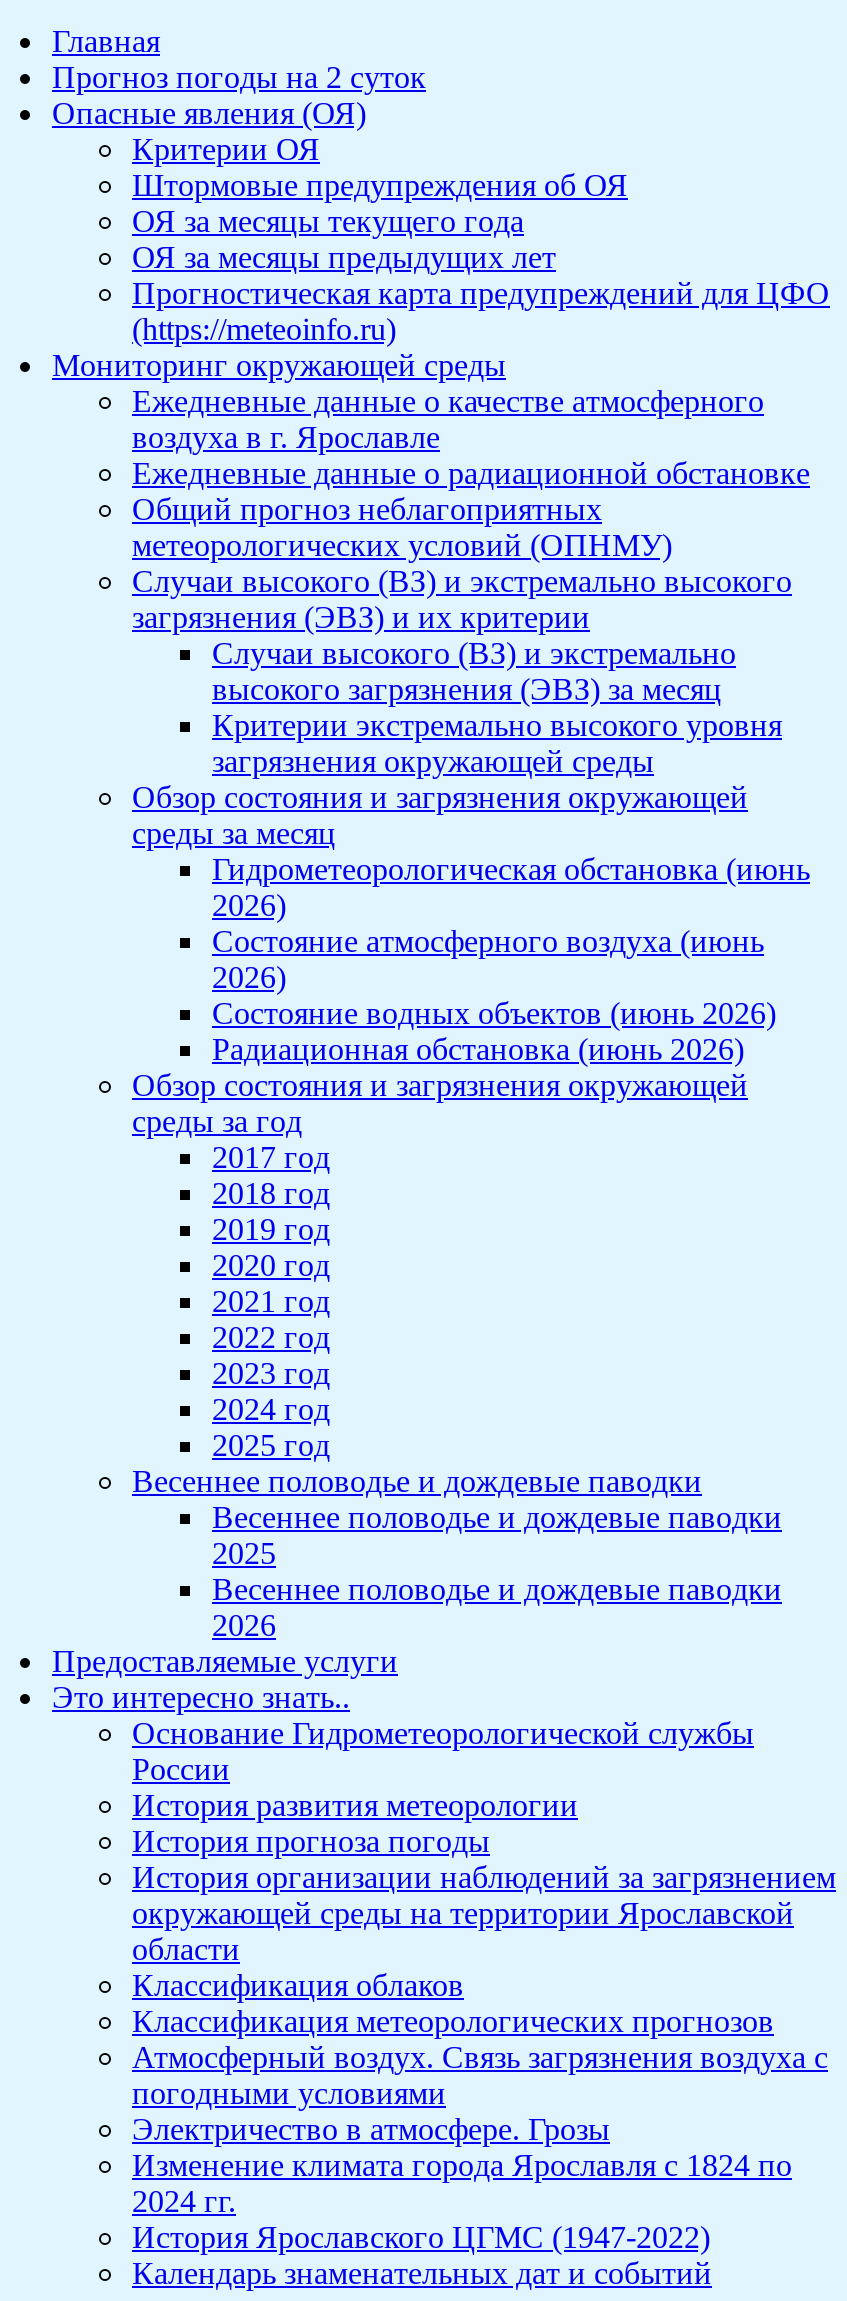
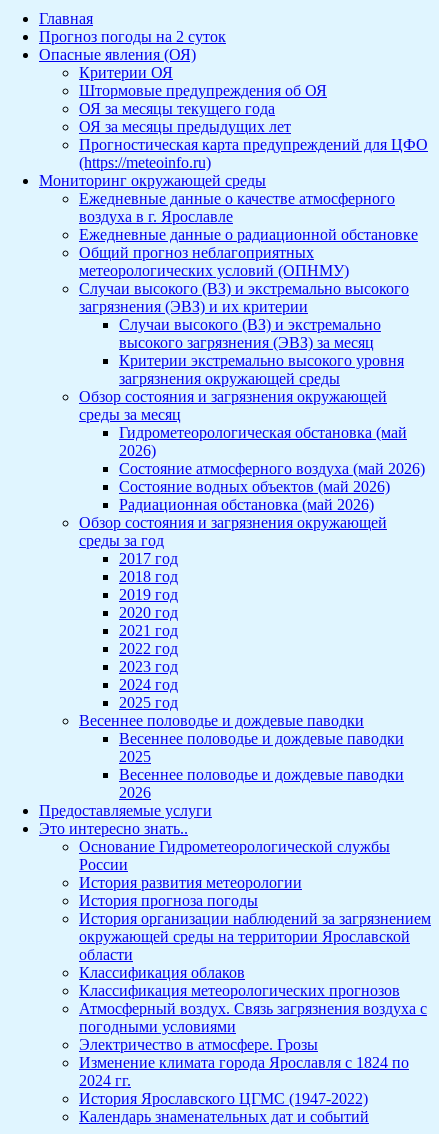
- Гидрометеорологическая обстановка (июнь
+ Гидрометеорологическая обстановка (май

- Состояние атмосферного воздуха (июнь
- 2026)
- Состояние водных объектов (июнь 2026)
- Радиационная обстановка (июнь 2026)
+ Состояние атмосферного воздуха (май 2026)
+ Состояние водных объектов (май 2026)
+ Радиационная обстановка (май 2026)
